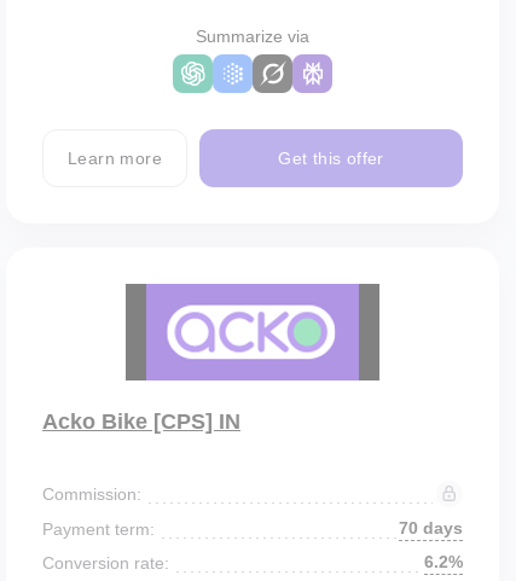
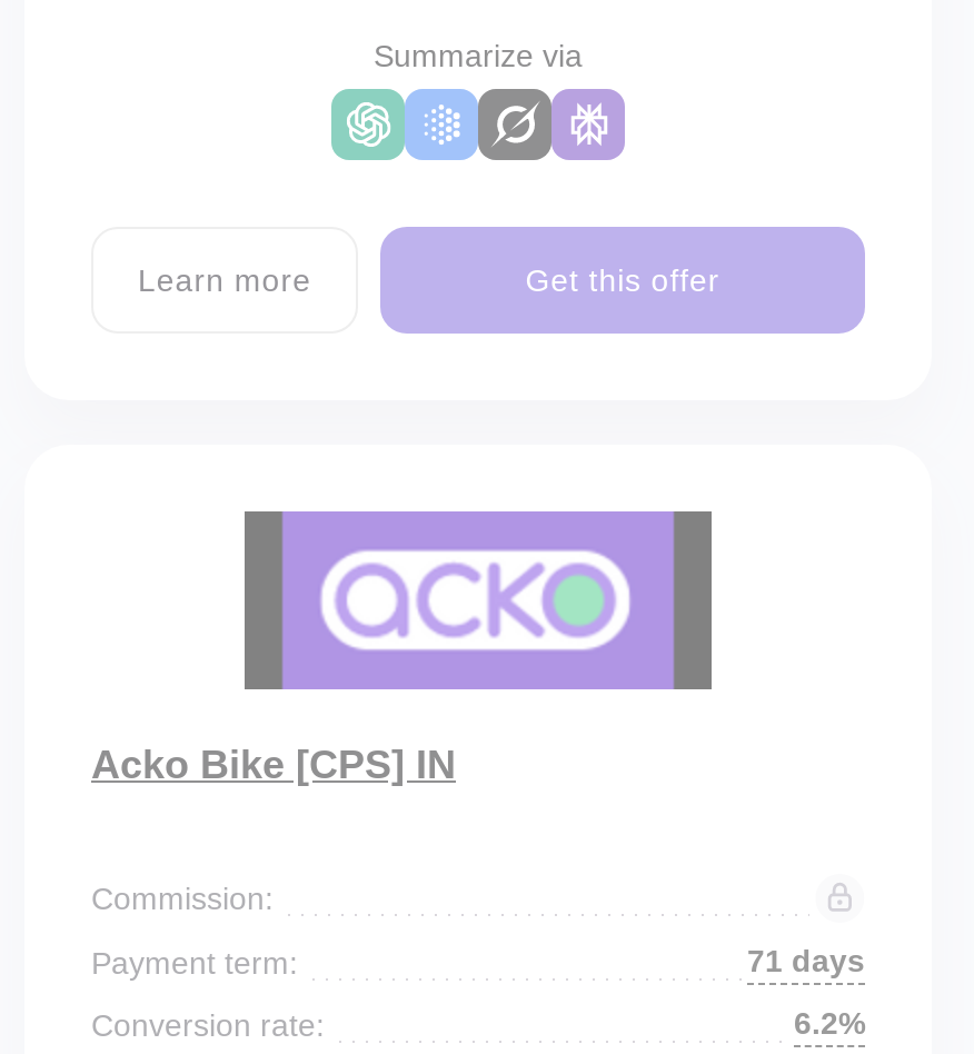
- 70 days
+ 71 days
